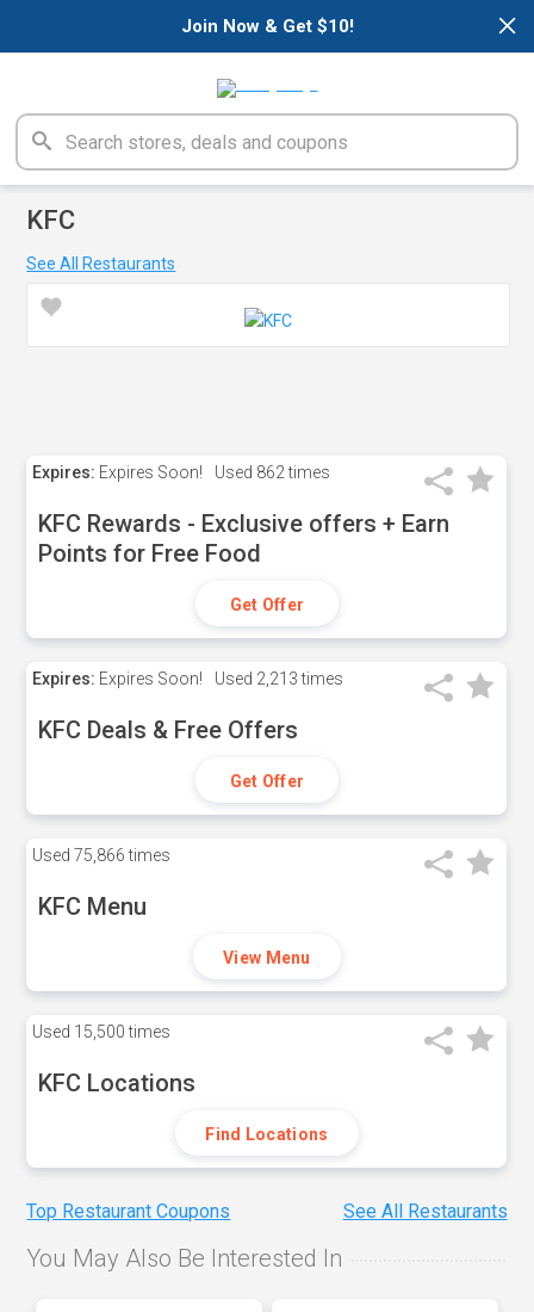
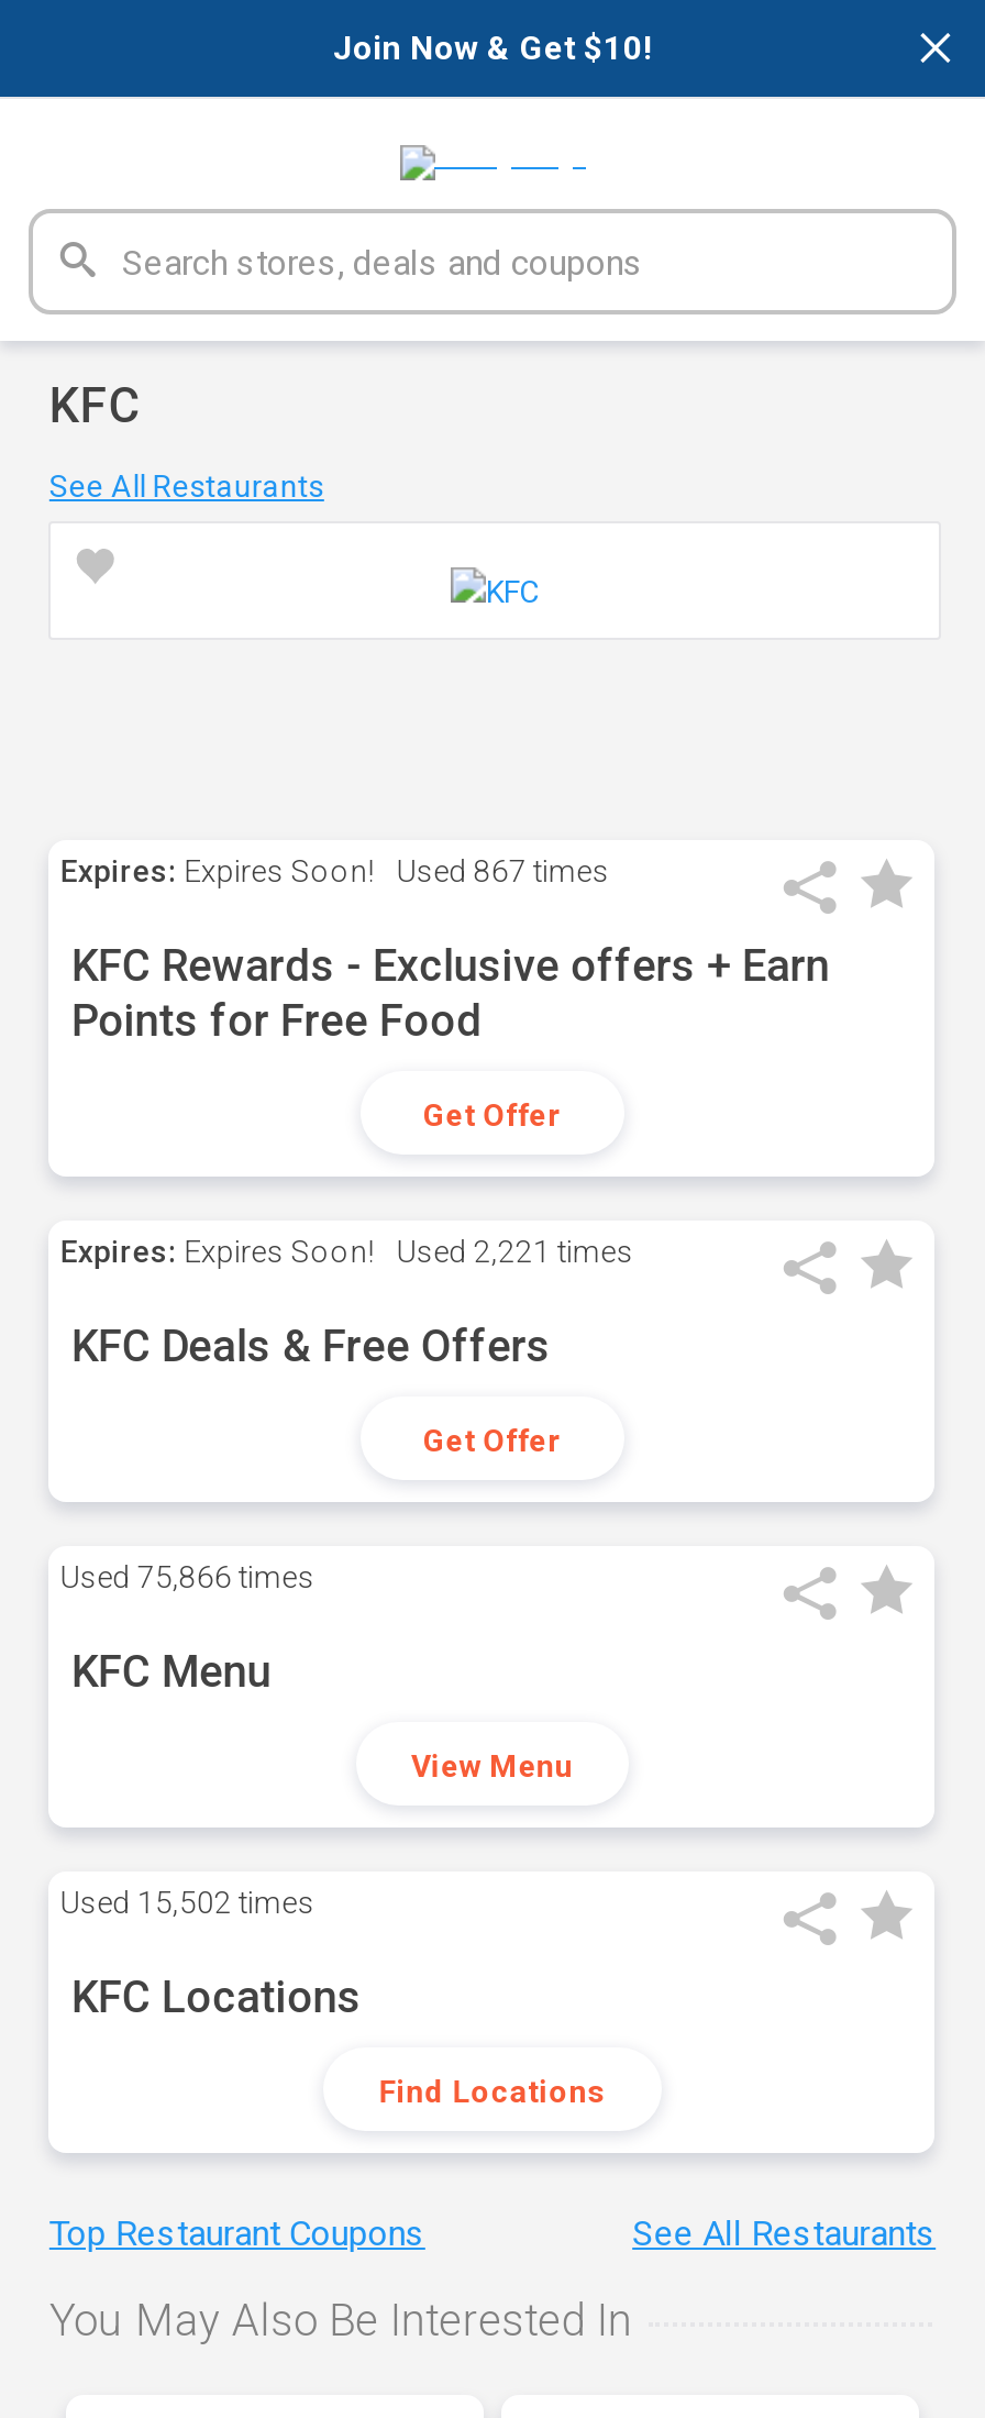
- Expires: Expires Soon! Used 862 times
+ Expires: Expires Soon! Used 867 times

- Expires: Expires Soon! Used 2,213 times
+ Expires: Expires Soon! Used 2,221 times

- Used 15,500 times
+ Used 15,502 times
